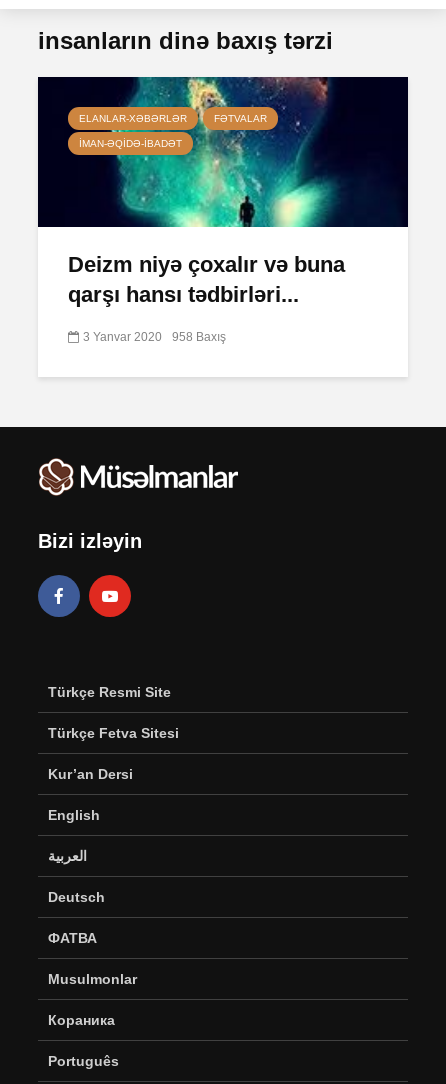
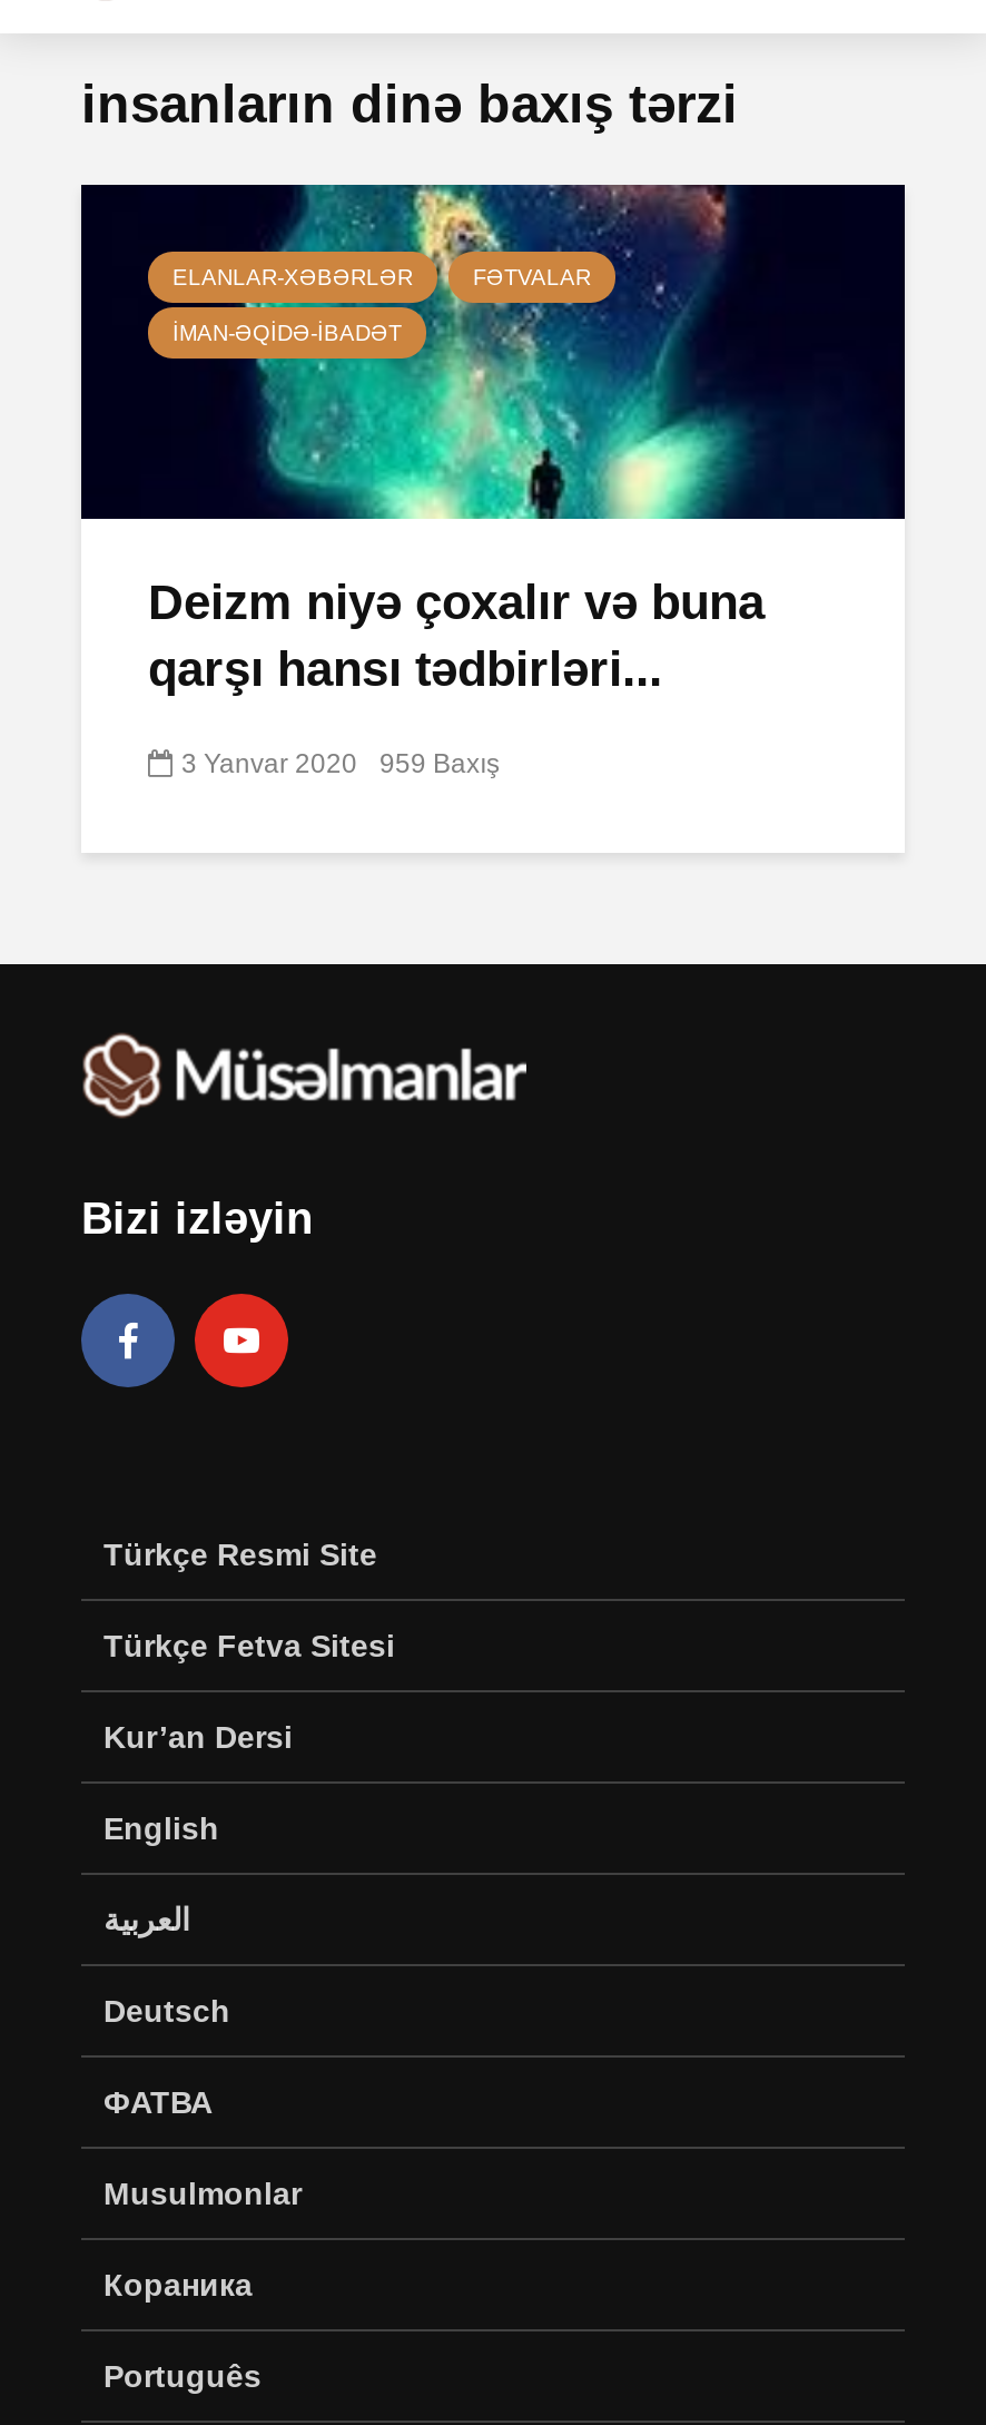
- 3 Yanvar 2020 958 Baxış
+ 3 Yanvar 2020 959 Baxış
